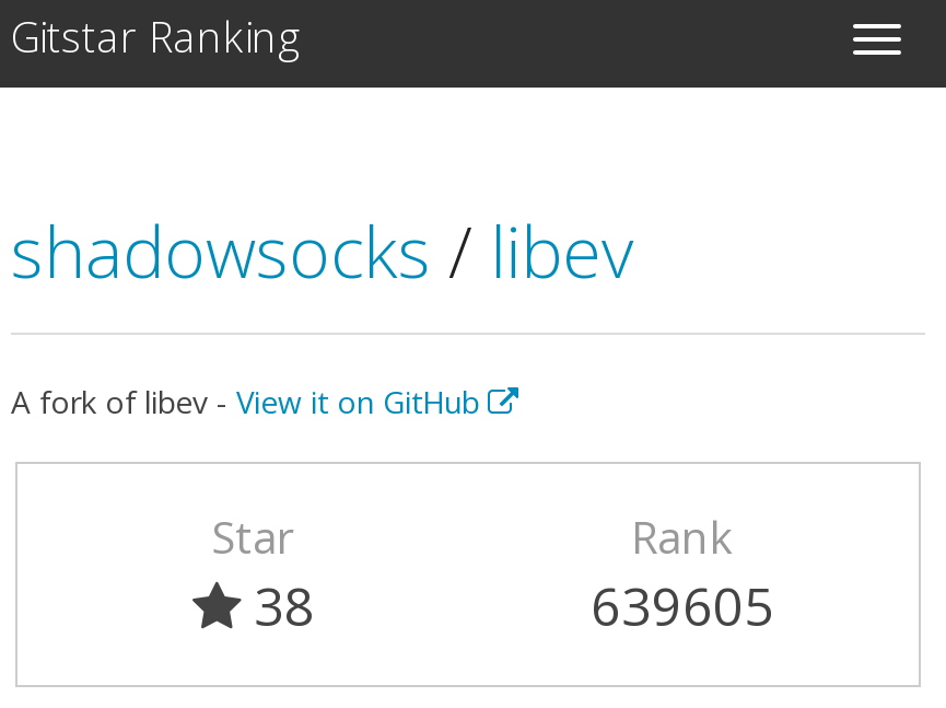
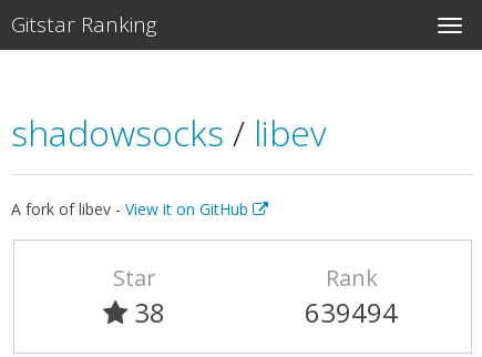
- 639605
+ 639494
